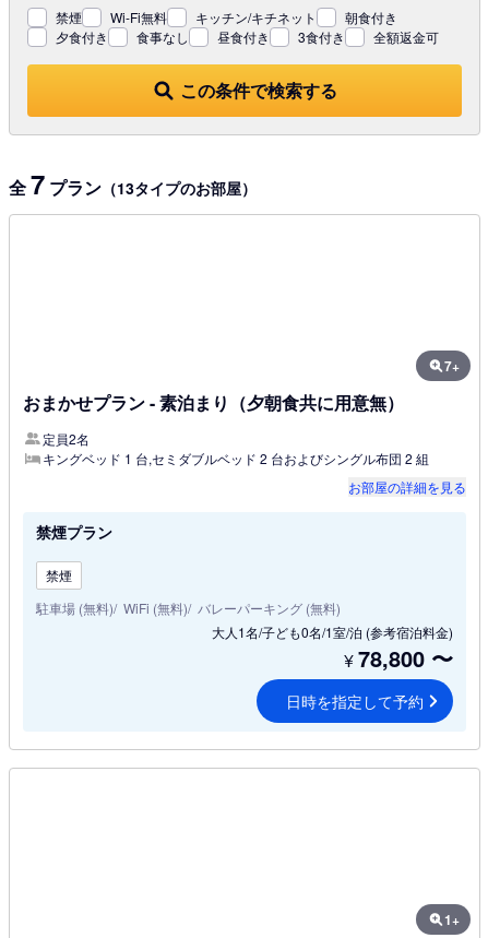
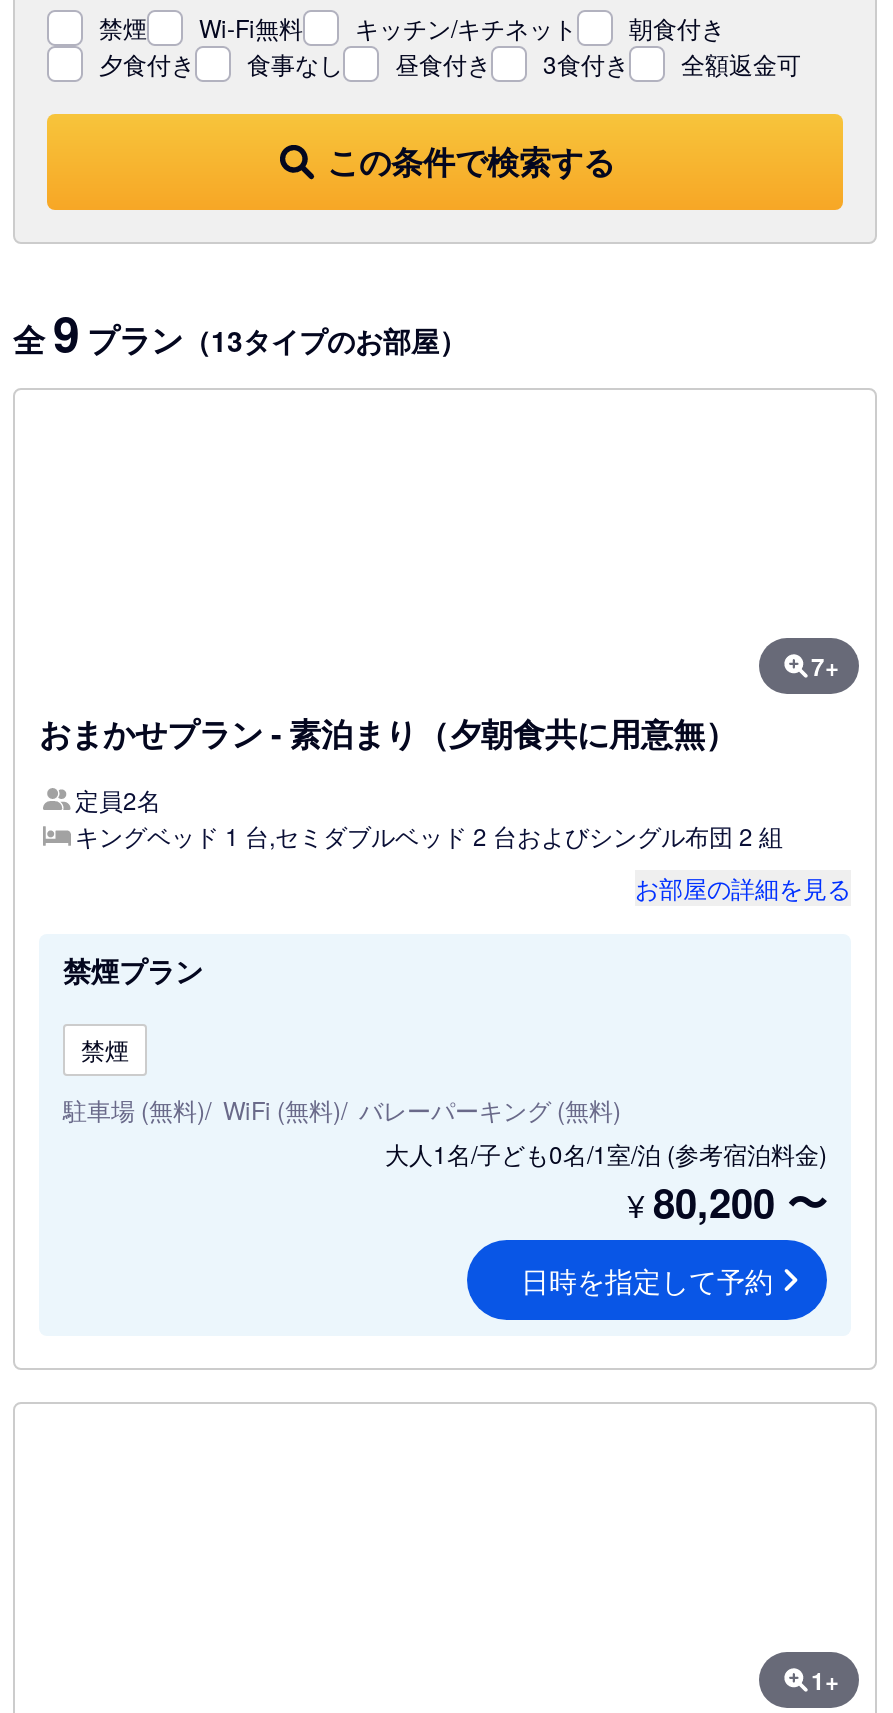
- 全 7 プラン（13タイプのお部屋）
+ 全 9 プラン（13タイプのお部屋）

- ¥78,800〜
+ ¥80,200〜
